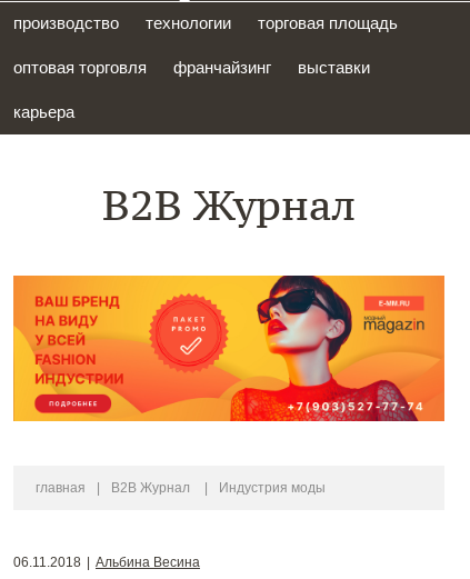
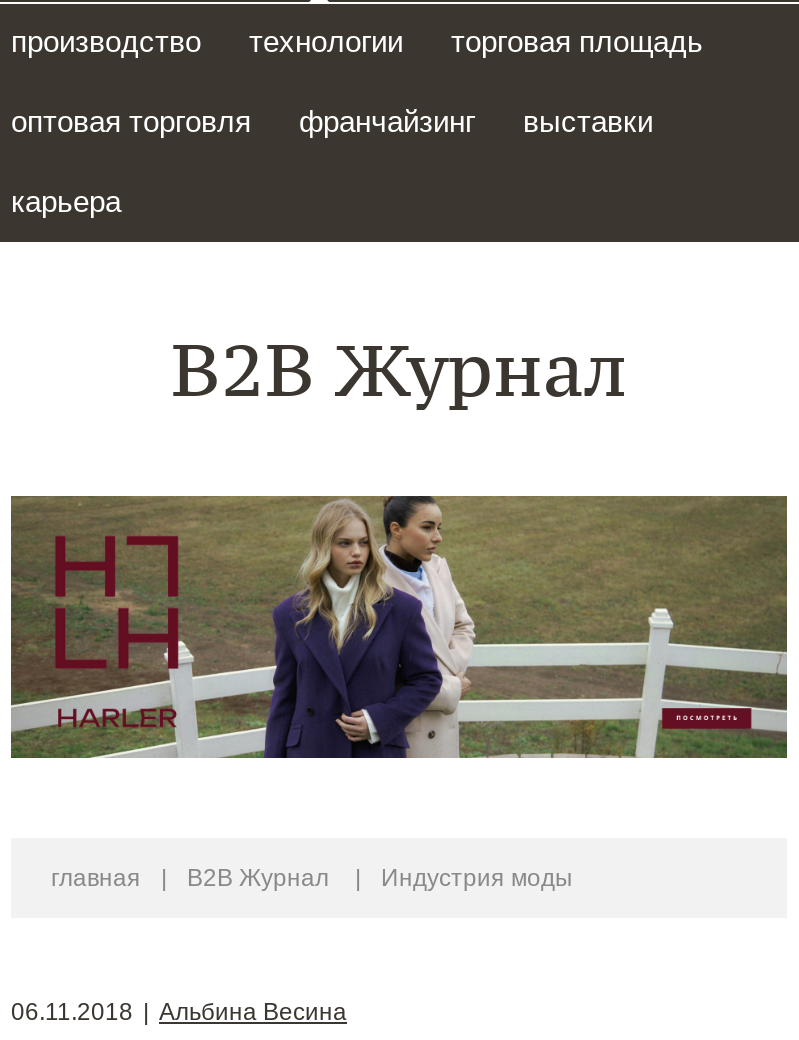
- [image]
+ [image]
